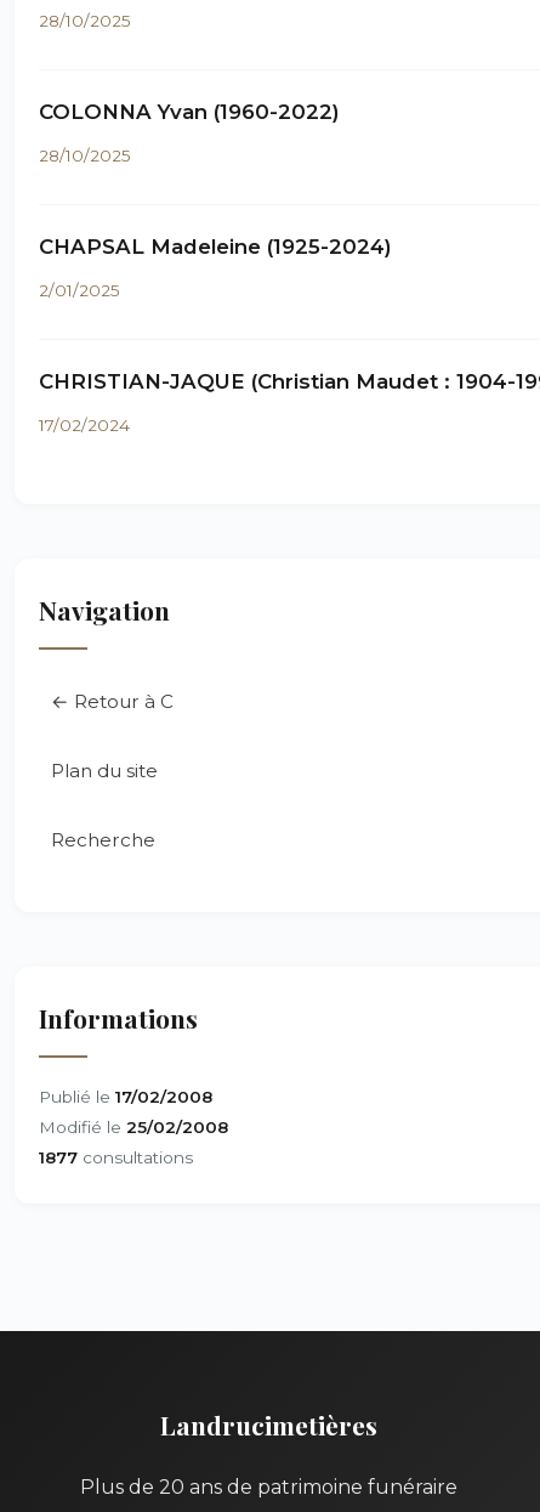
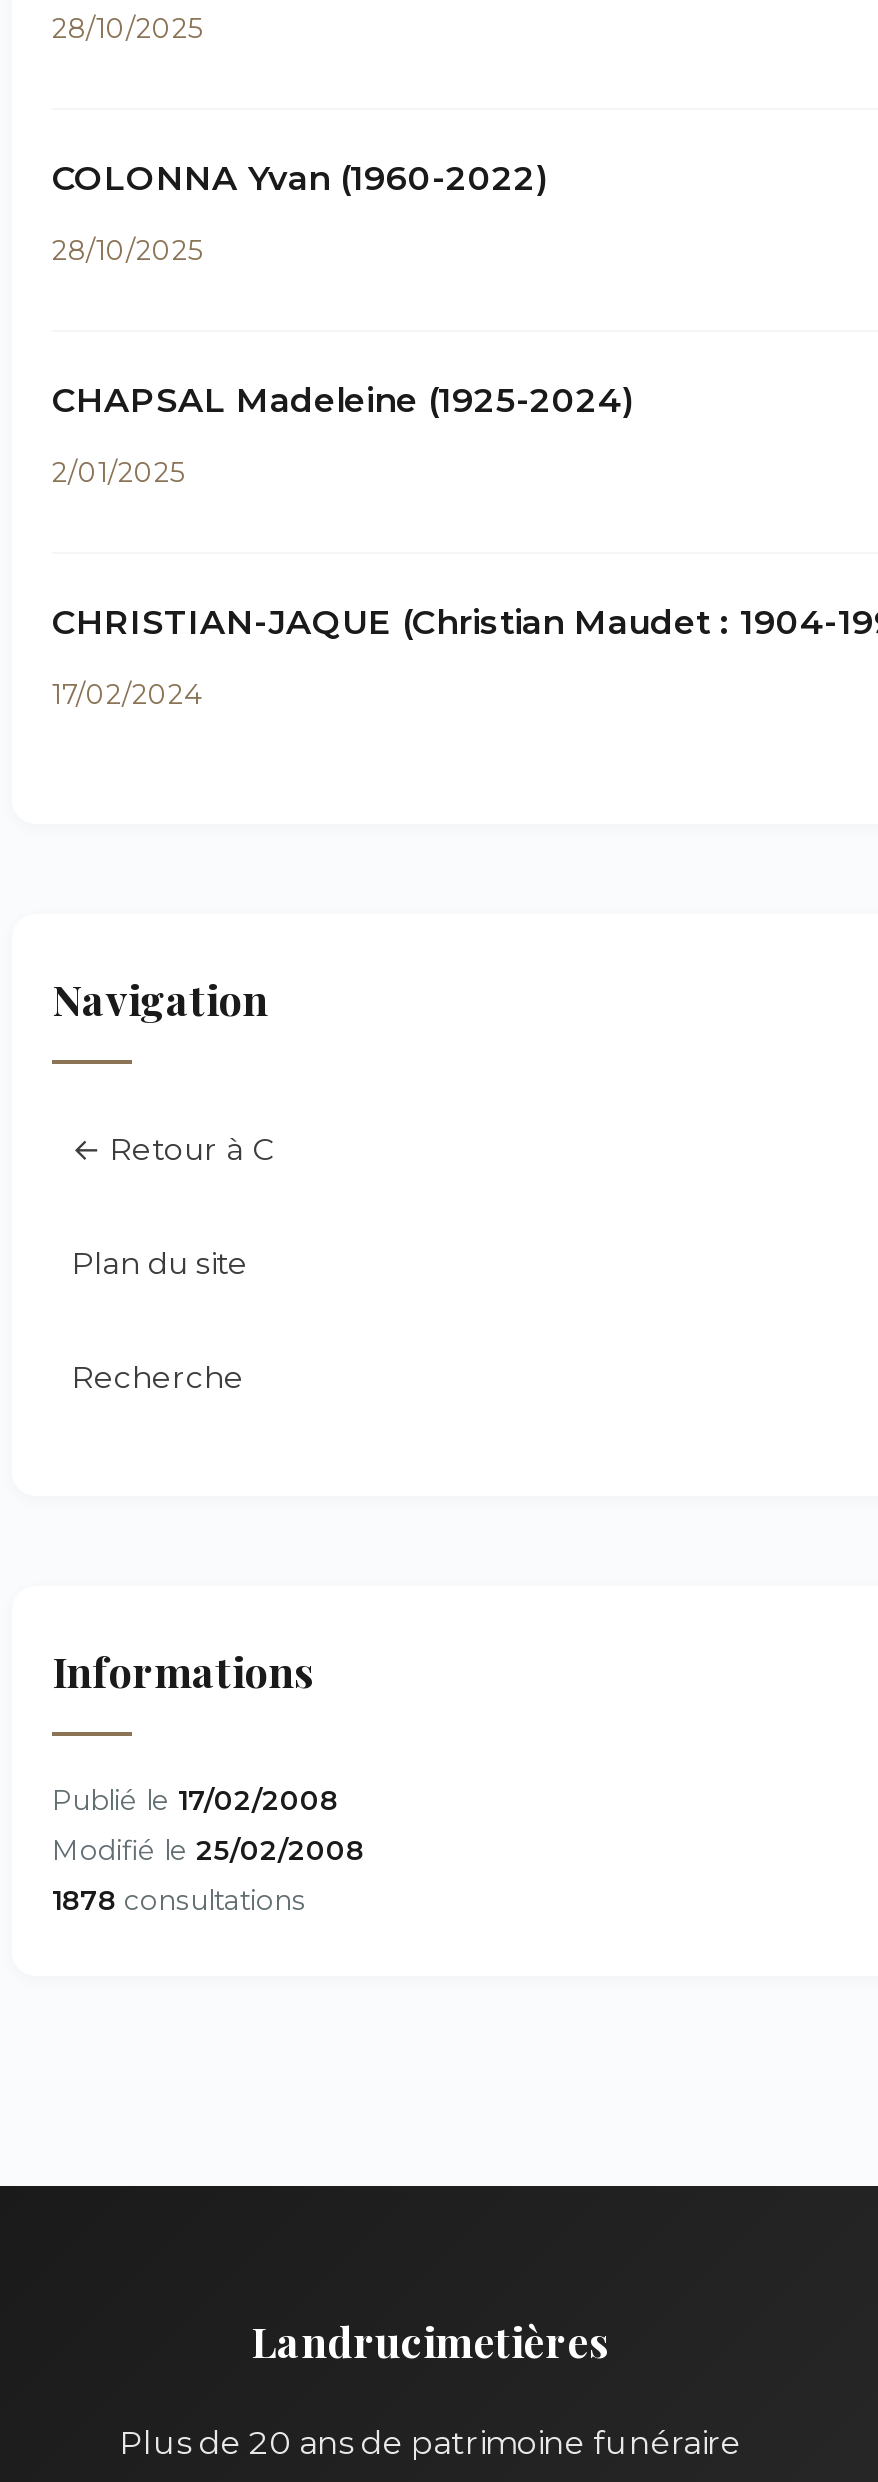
- 1877 consultations
+ 1878 consultations
